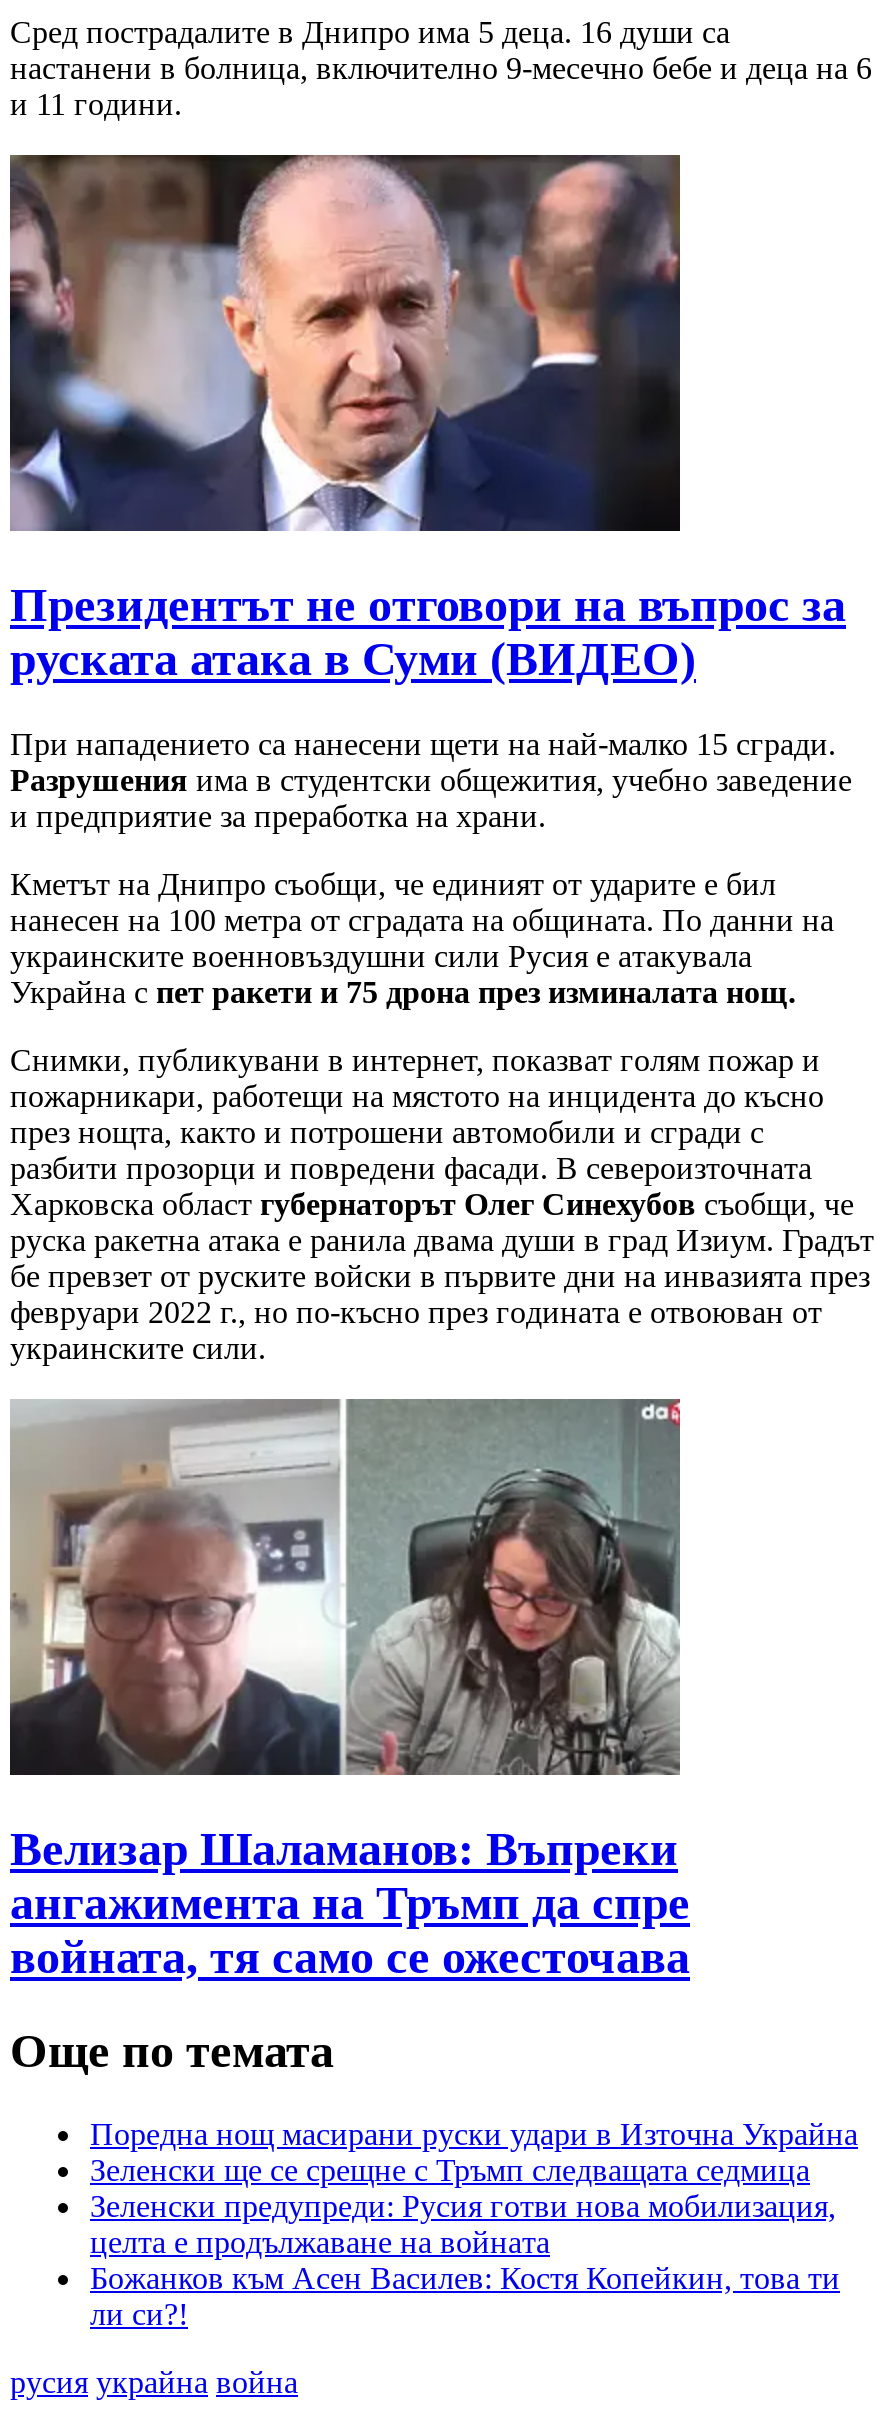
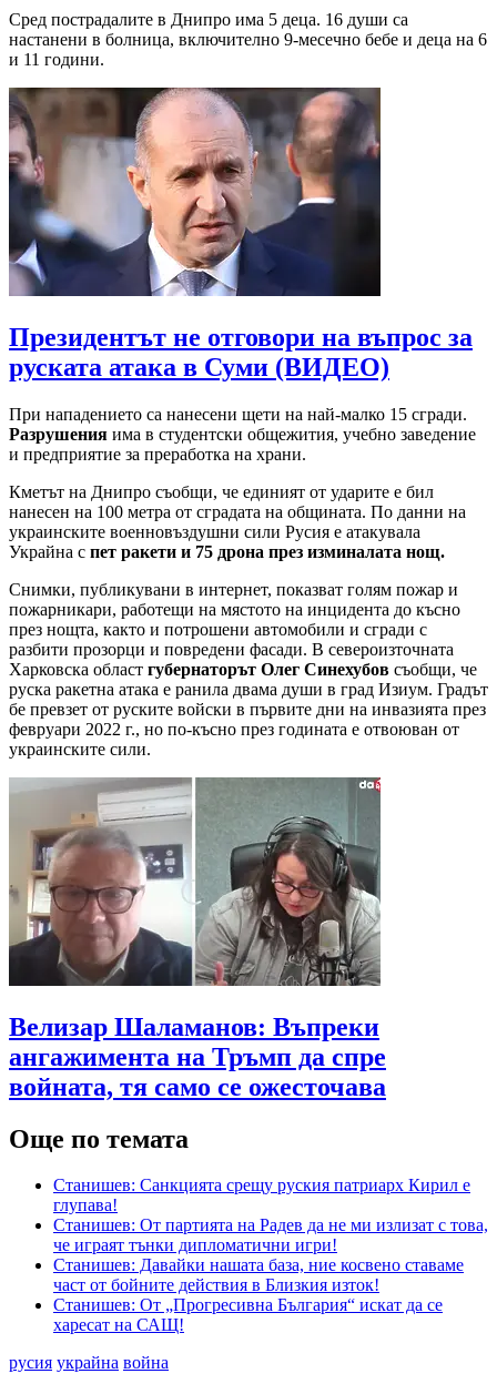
- Поредна нощ масирани руски удари в Източна Украйна
- Зеленски ще се срещне с Тръмп следващата седмица
- Зеленски предупреди: Русия готви нова мобилизация,
- целта е продължаване на войната
- Божанков към Асен Василев: Костя Копейкин, това ти
- ли си?!
+ Станишев: Санкцията срещу руския патриарх Кирил е
+ глупава!
+ Станишев: От партията на Радев да не ми излизат с това,
+ че играят тънки дипломатични игри!
+ Станишев: Давайки нашата база, ние косвено ставаме
+ част от бойните действия в Близкия изток!
+ Станишев: От „Прогресивна България“ искат да се
+ харесат на САЩ!
